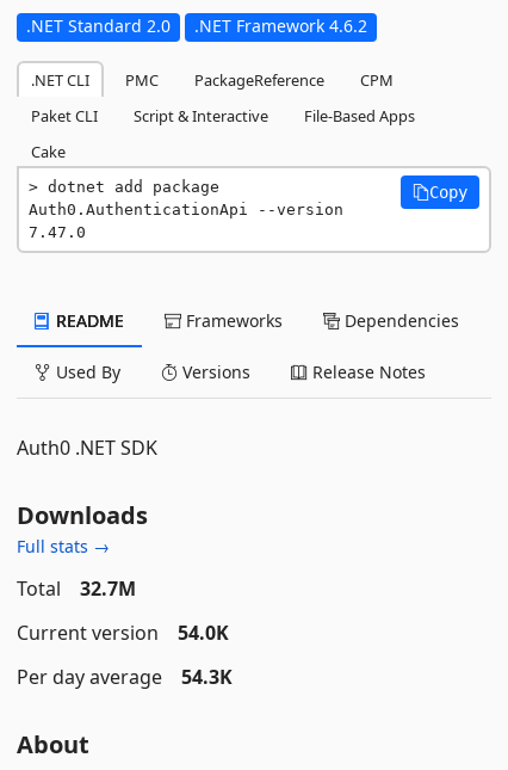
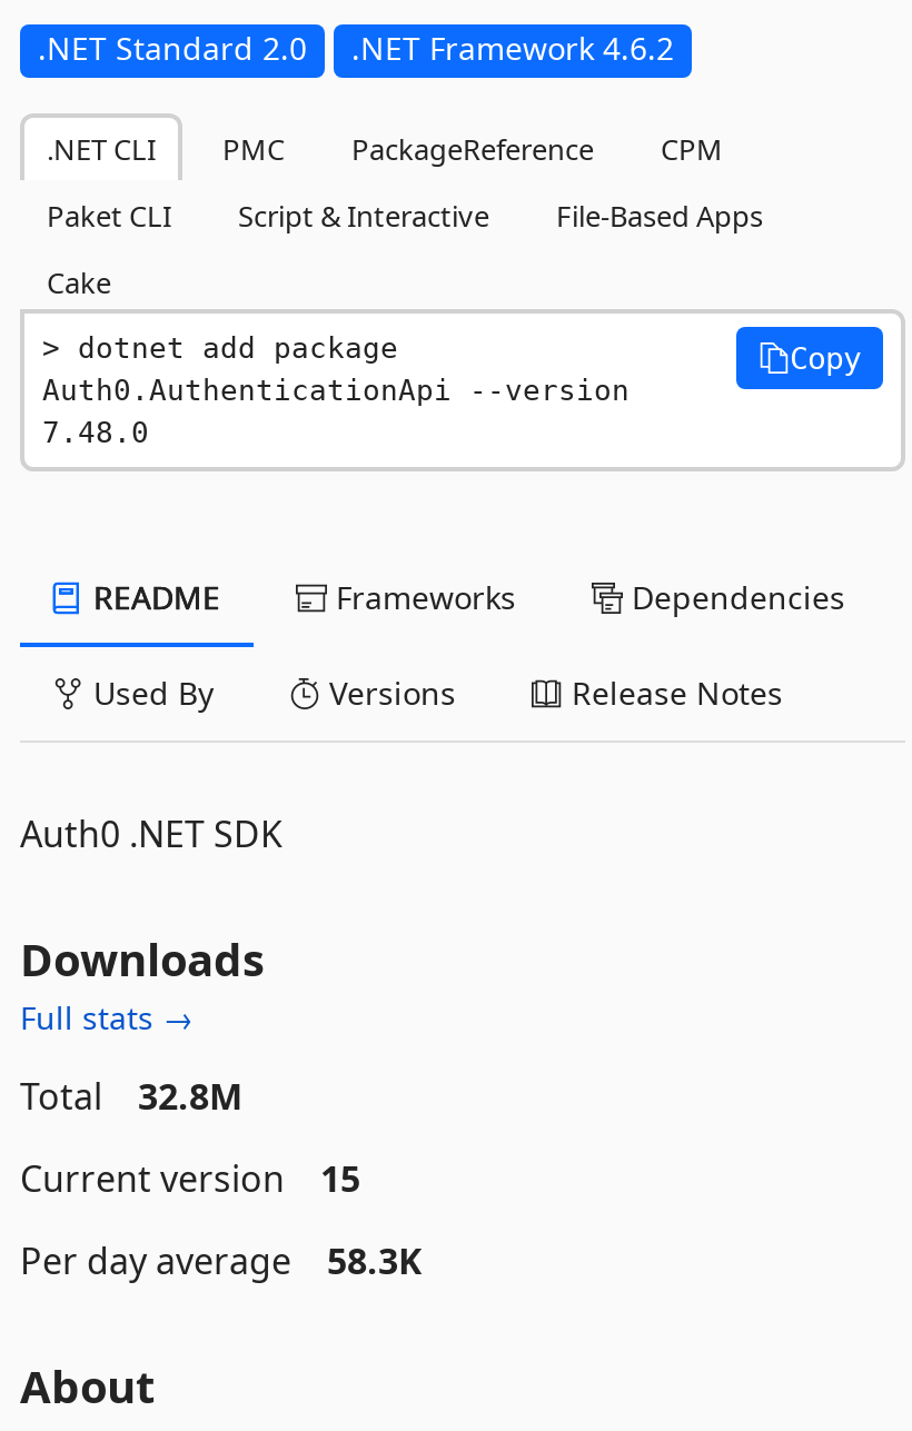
- 7.47.0
+ 7.48.0

- Total 32.7M
+ Total 32.8M

- Current version 54.0K
+ Current version 15

- Per day average 54.3K
+ Per day average 58.3K
